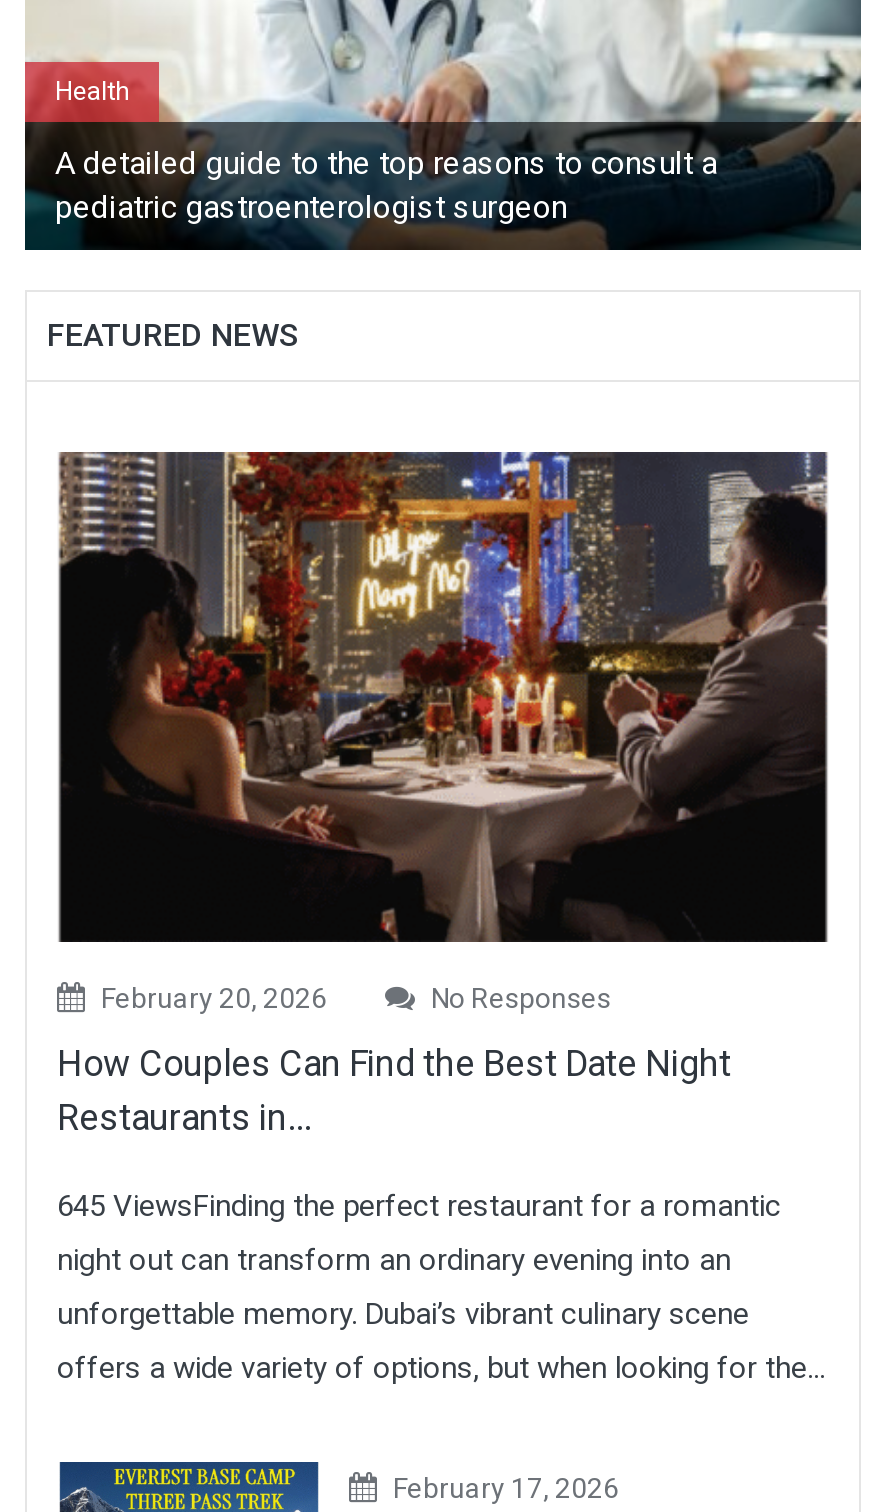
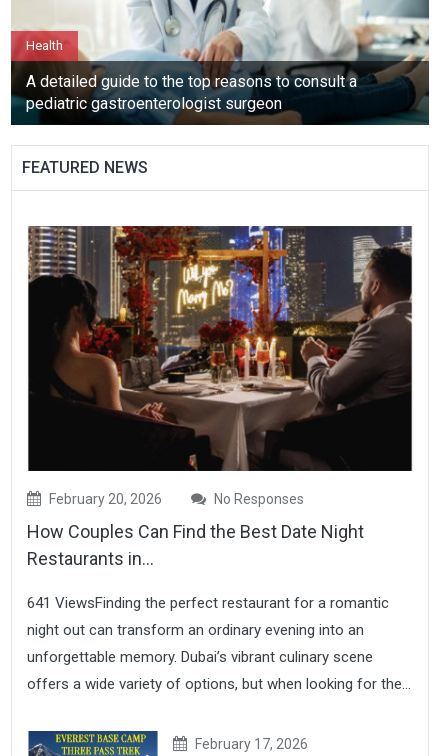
- 645 ViewsFinding the perfect restaurant for a romantic
+ 641 ViewsFinding the perfect restaurant for a romantic
